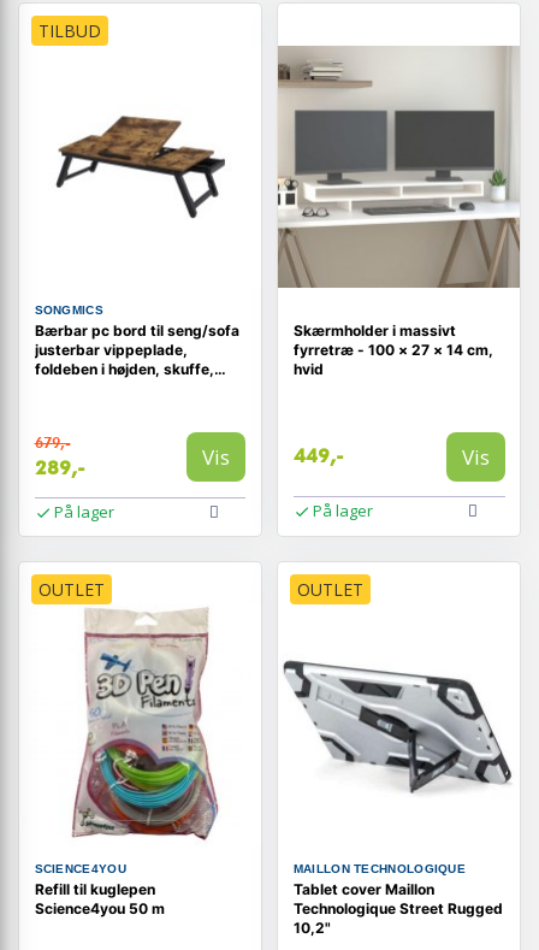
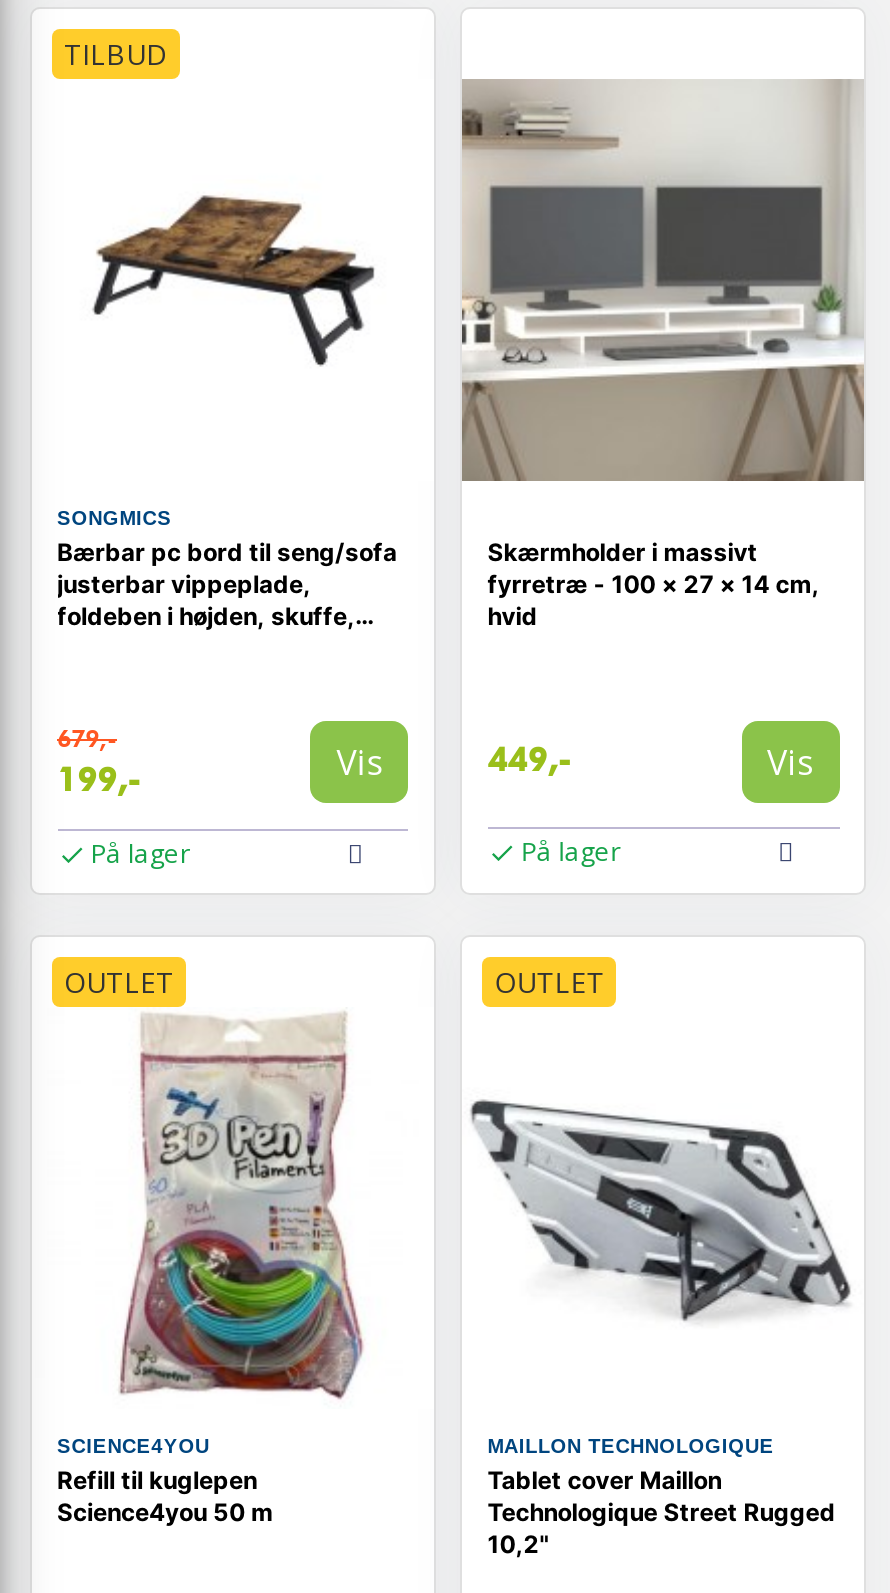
- 289,-
+ 199,-
